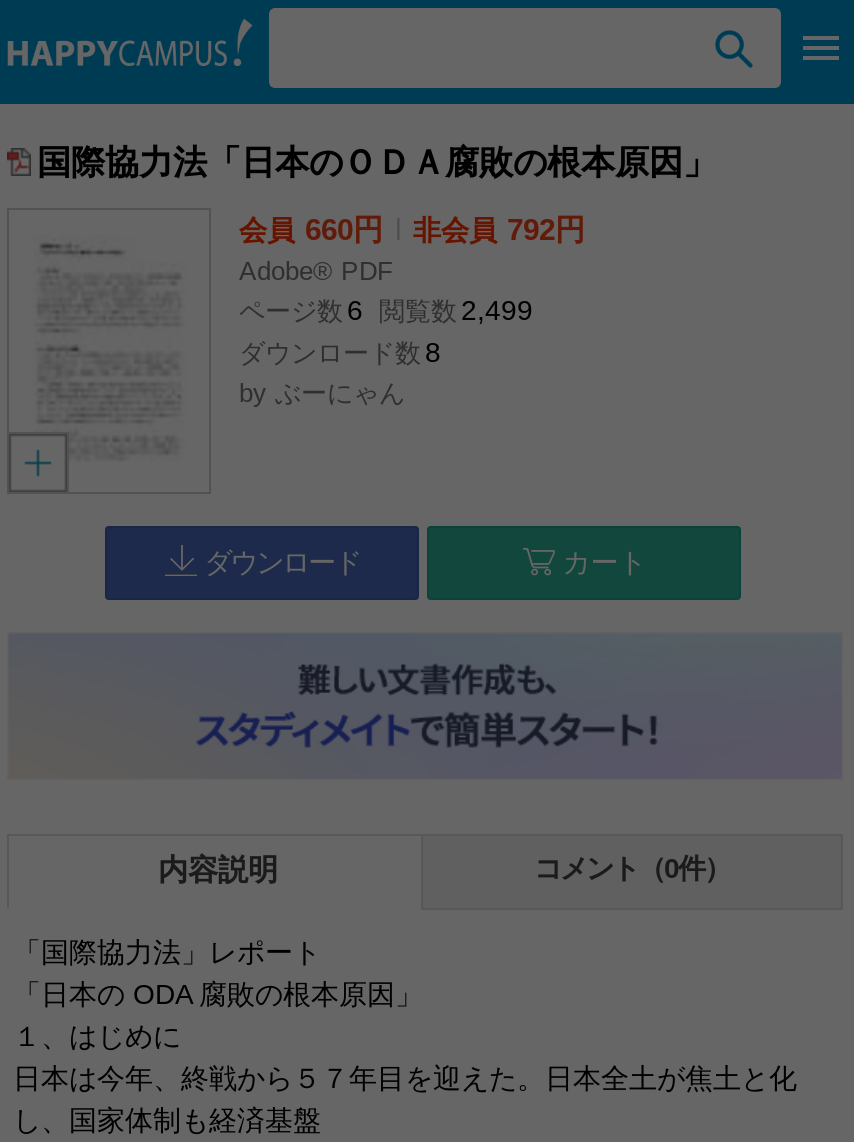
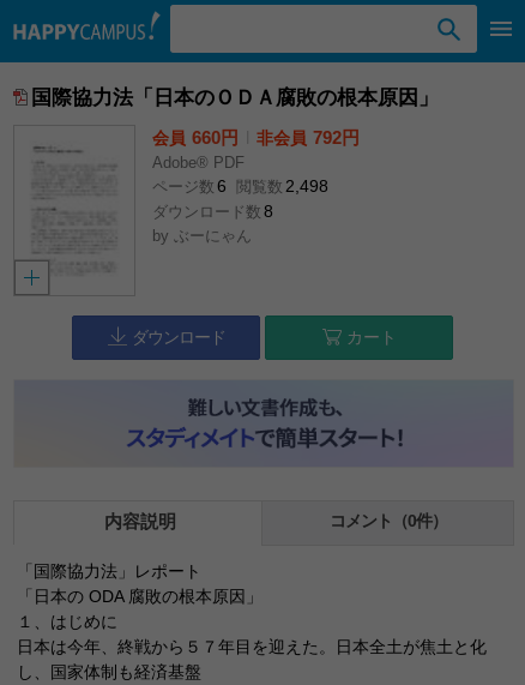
- ページ数 6 閲覧数 2,499
+ ページ数 6 閲覧数 2,498
